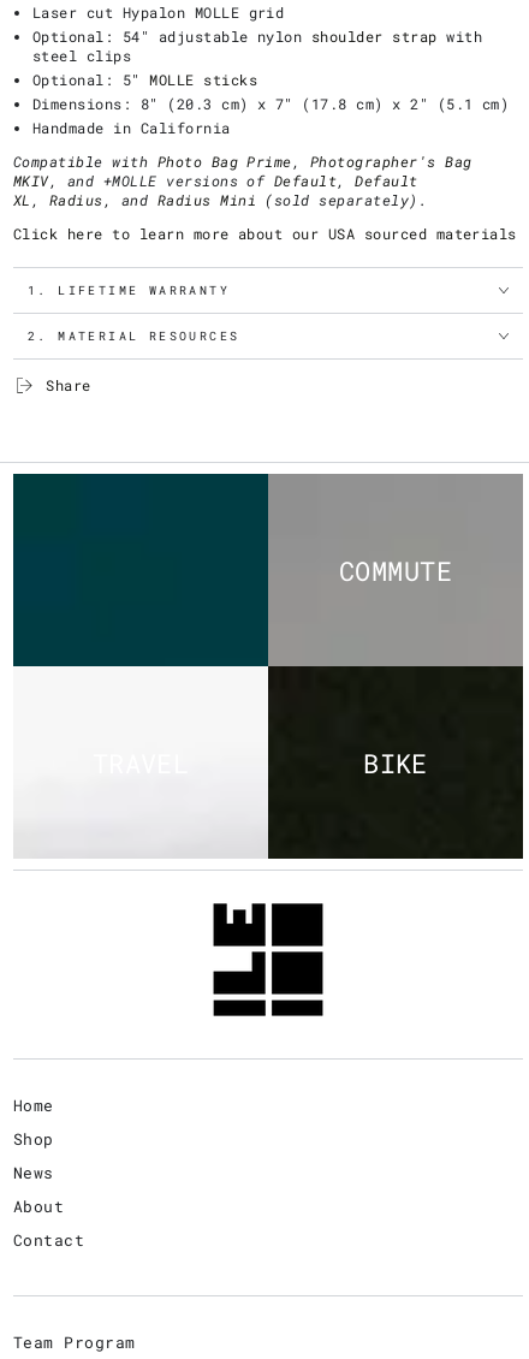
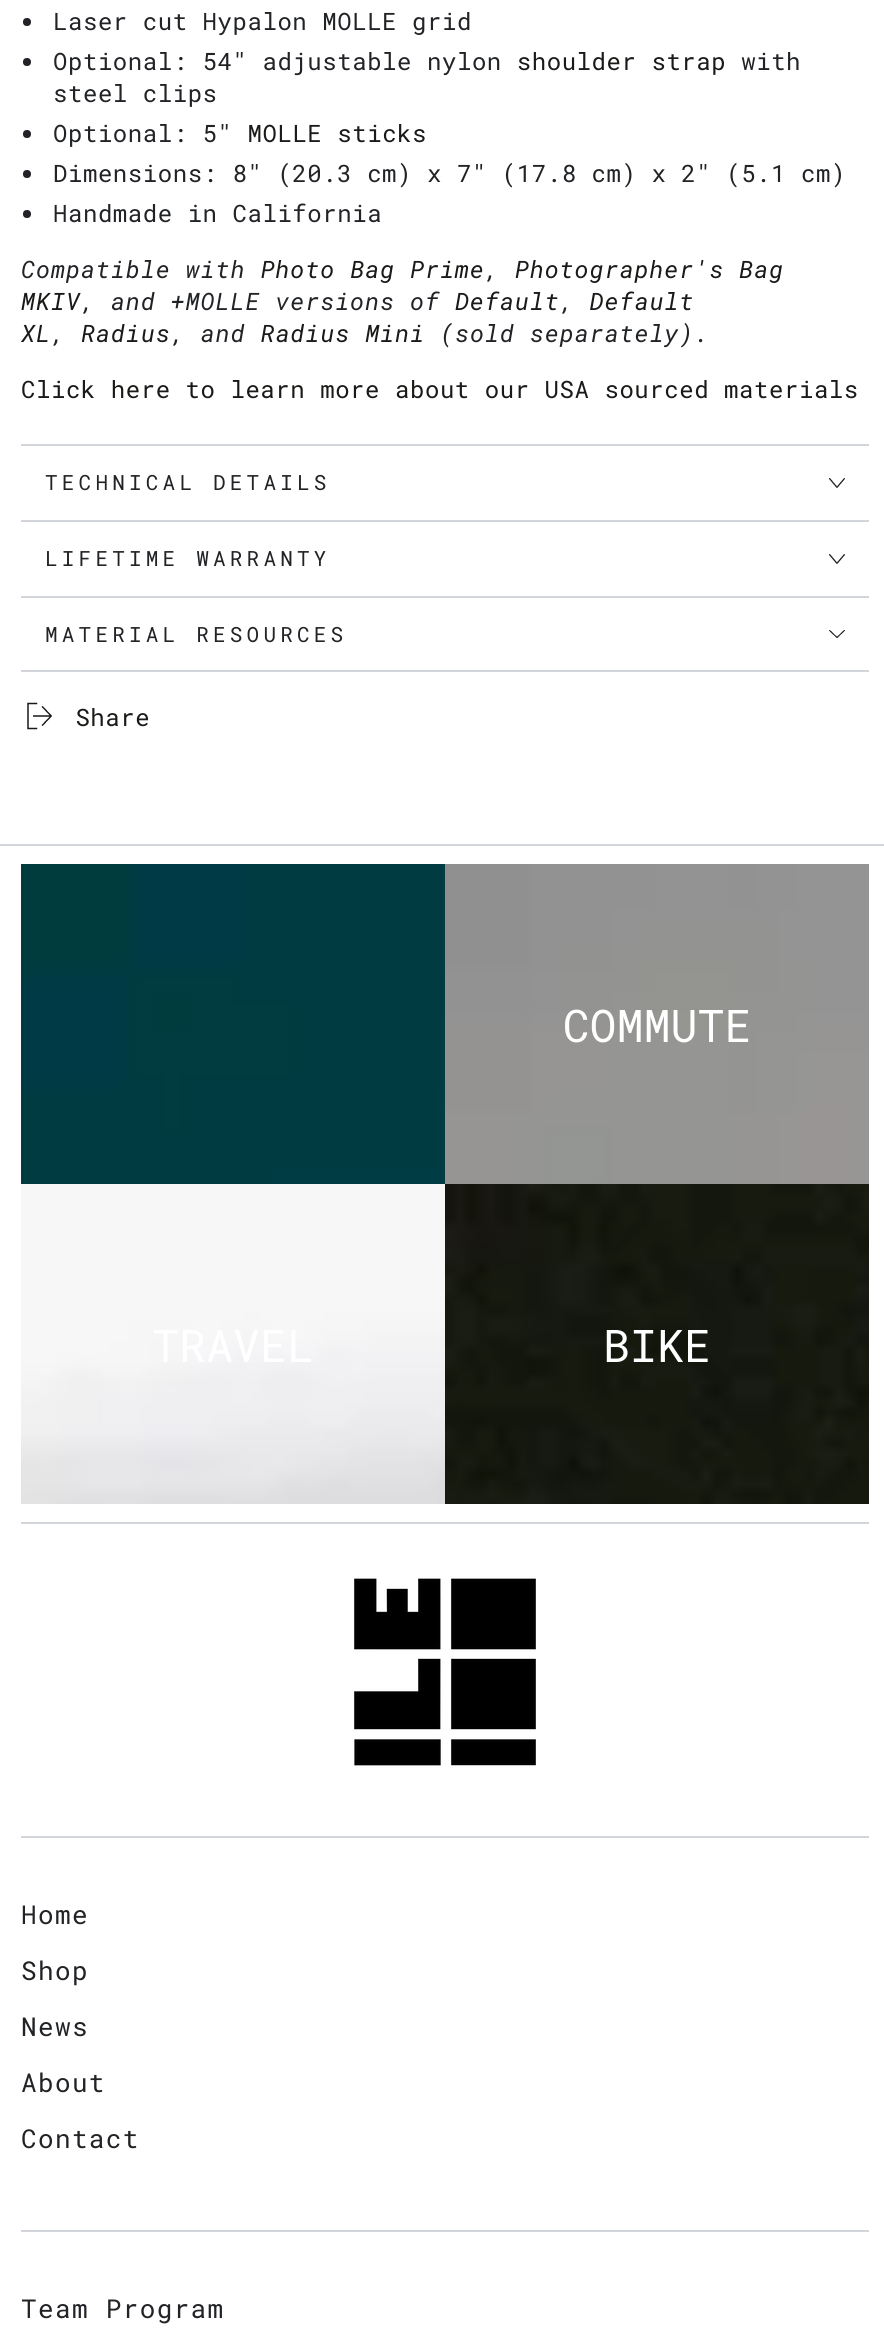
- 1. LIFETIME WARRANTY
- 2. MATERIAL RESOURCES
+ TECHNICAL DETAILS
+ LIFETIME WARRANTY
+ MATERIAL RESOURCES
